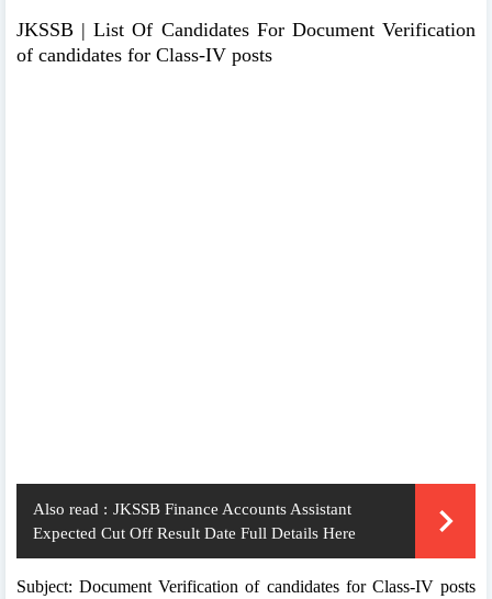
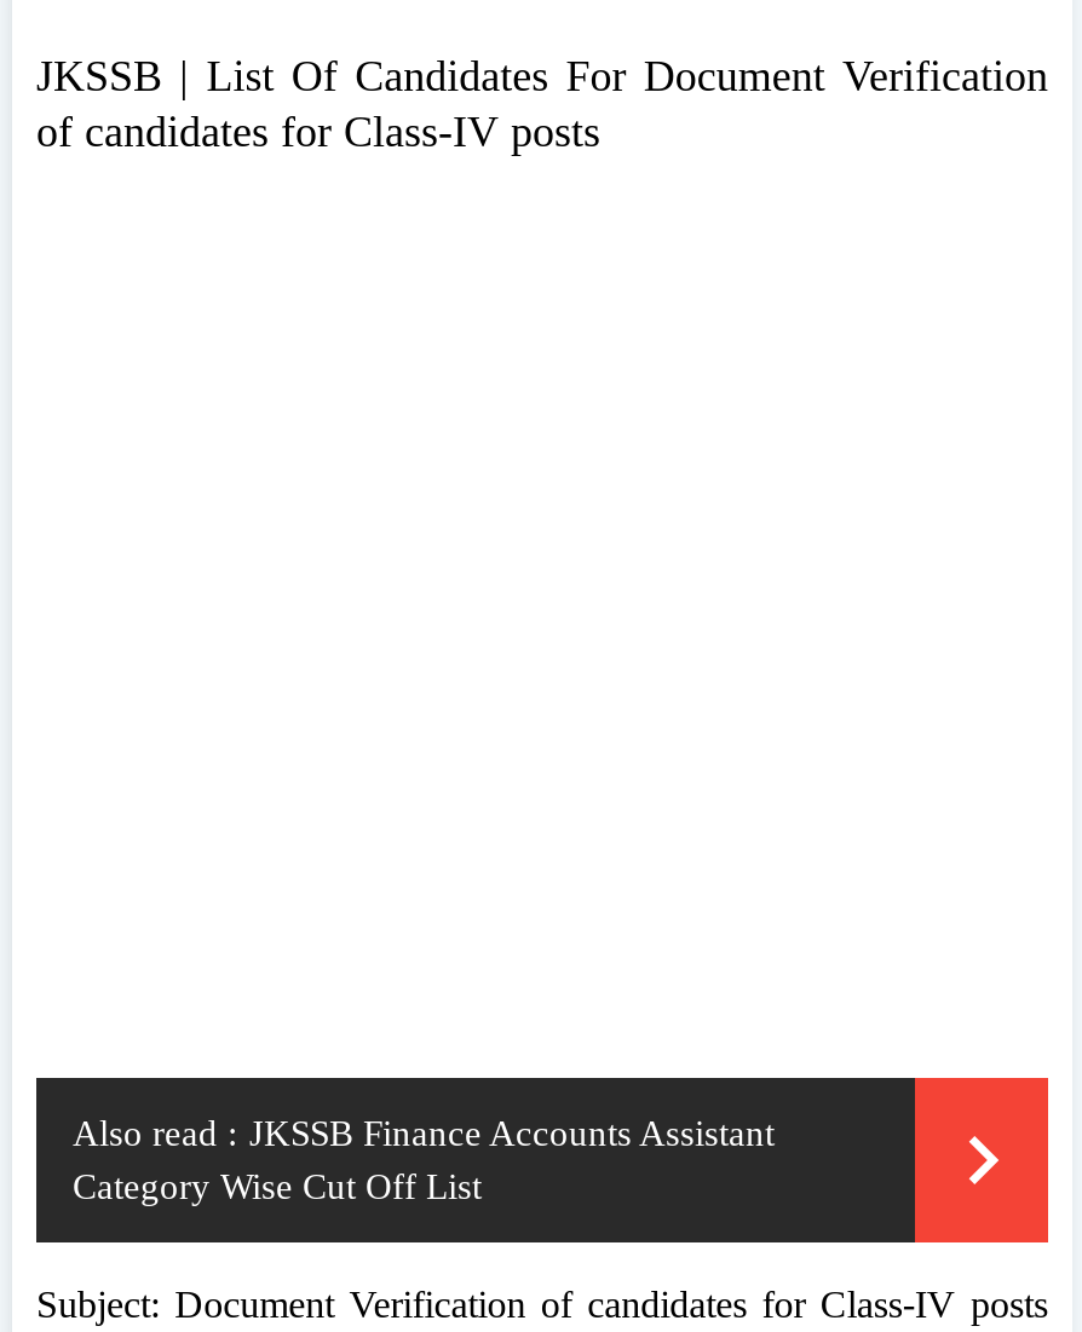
- Expected Cut Off Result Date Full Details Here
+ Category Wise Cut Off List
